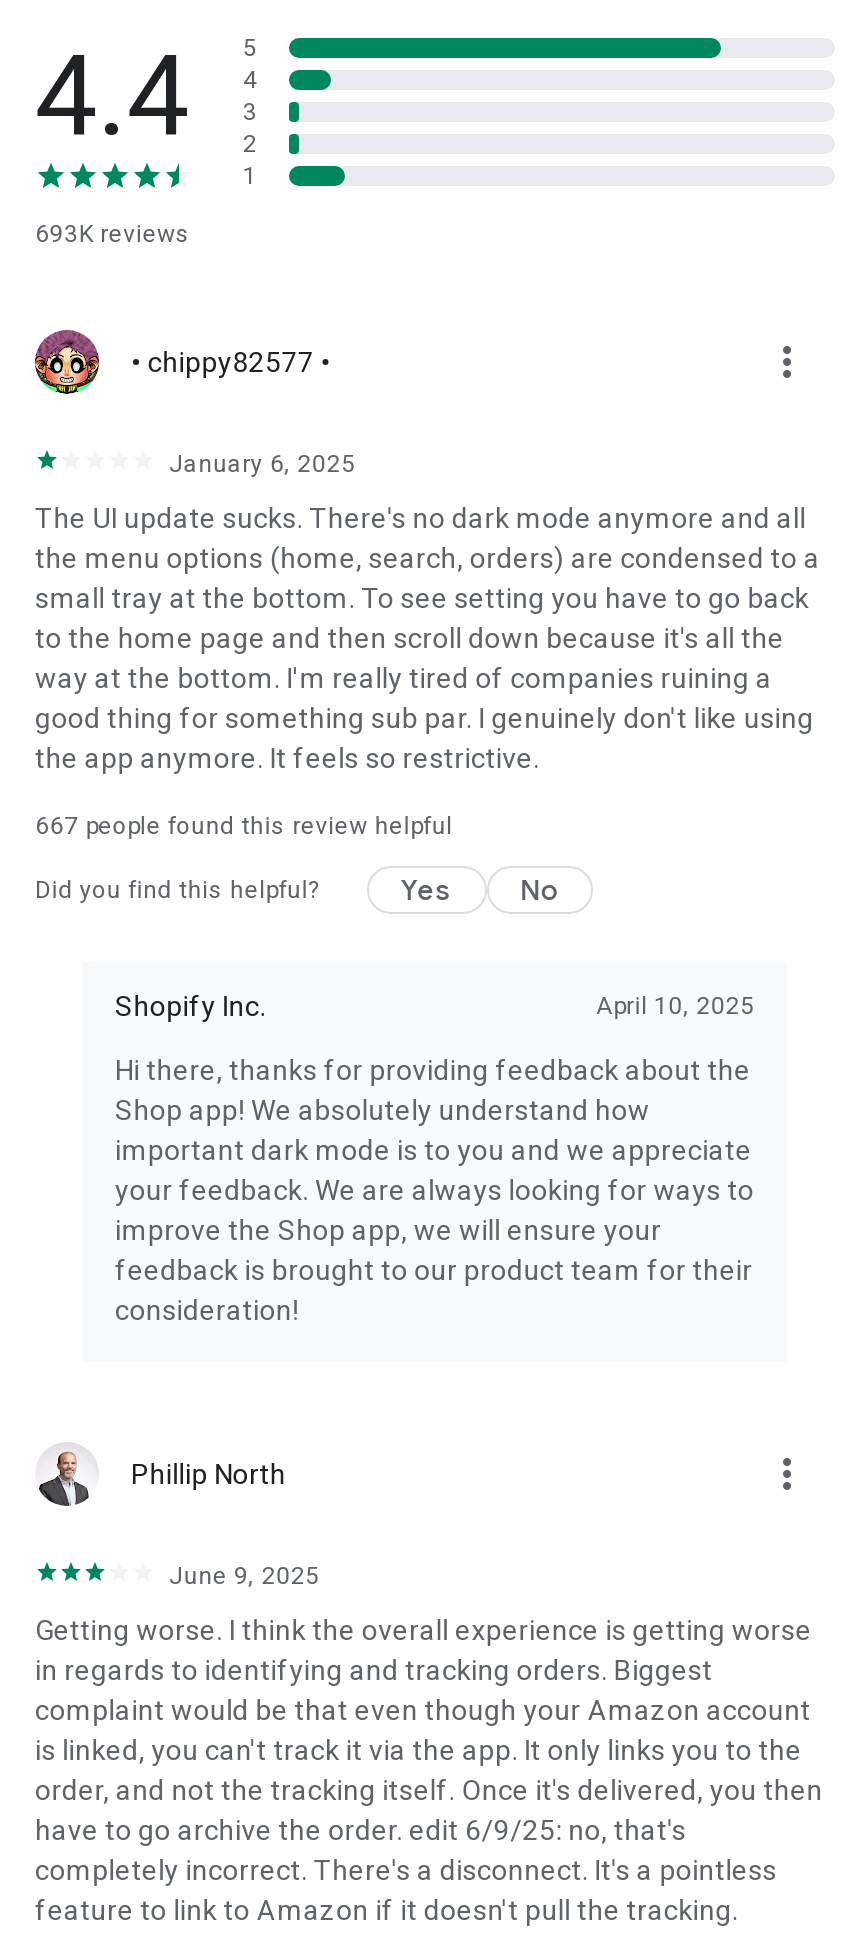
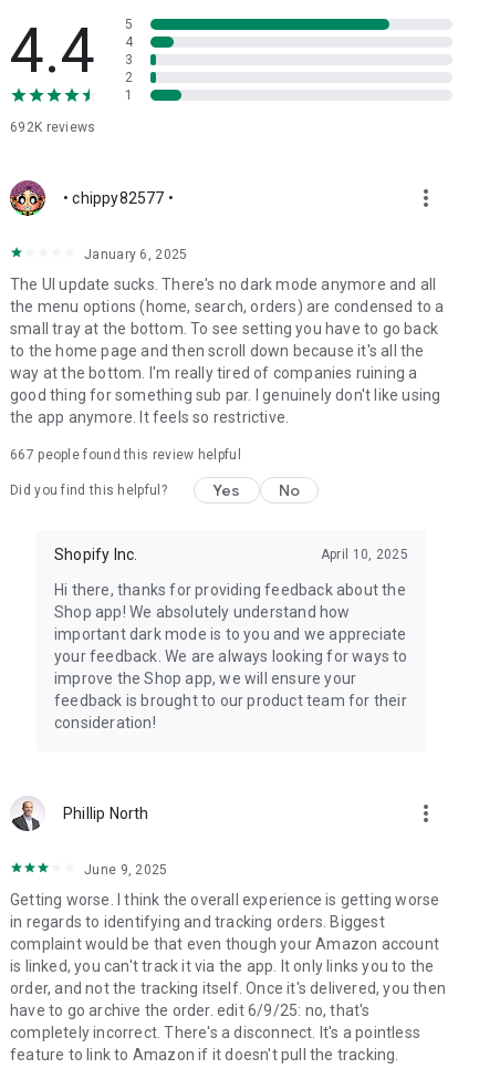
- 693K reviews
+ 692K reviews
